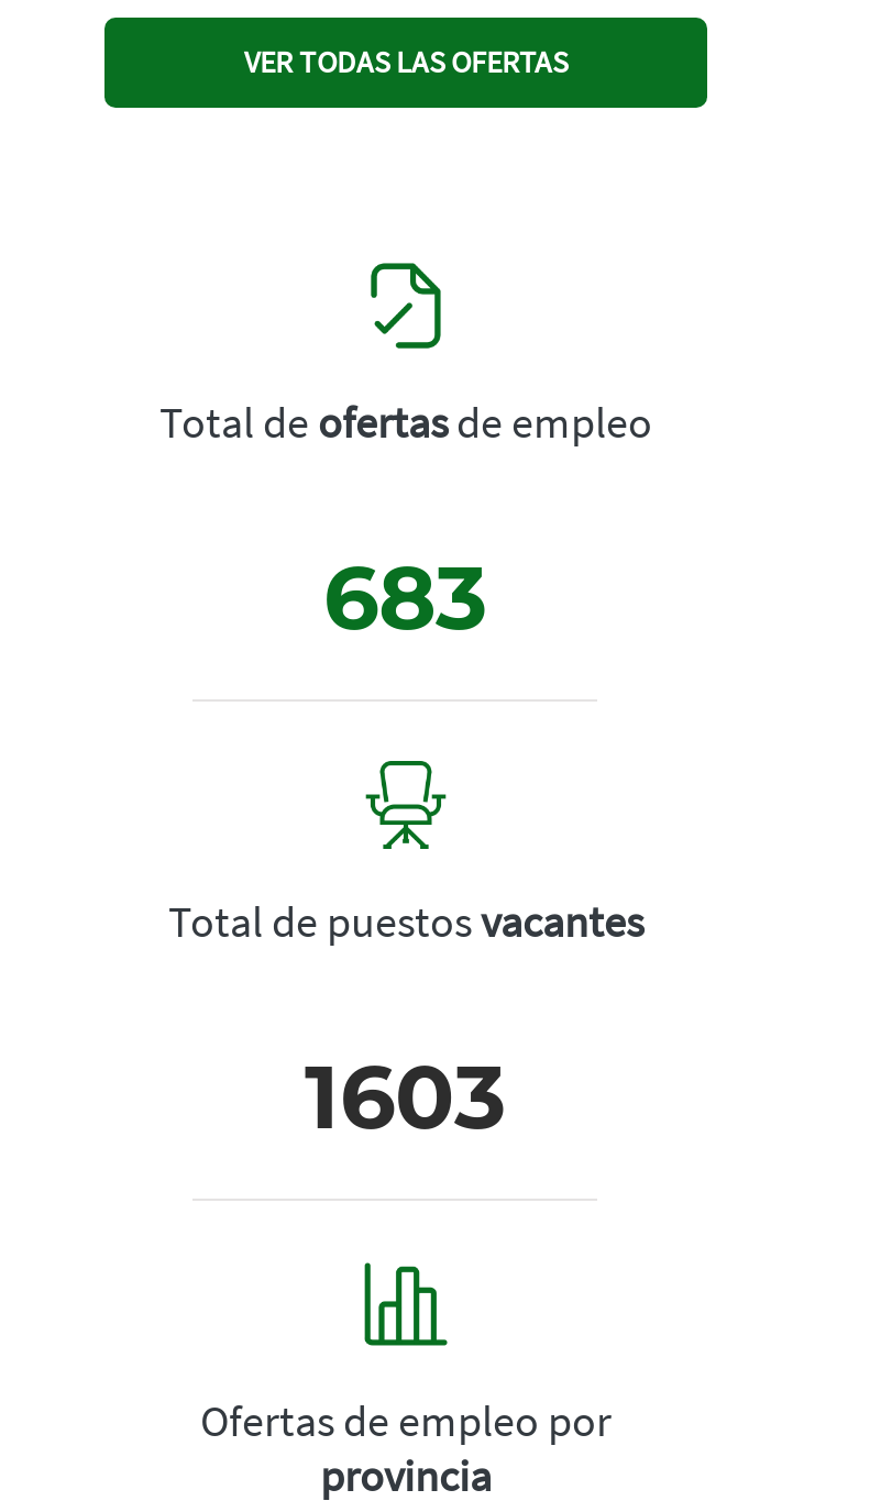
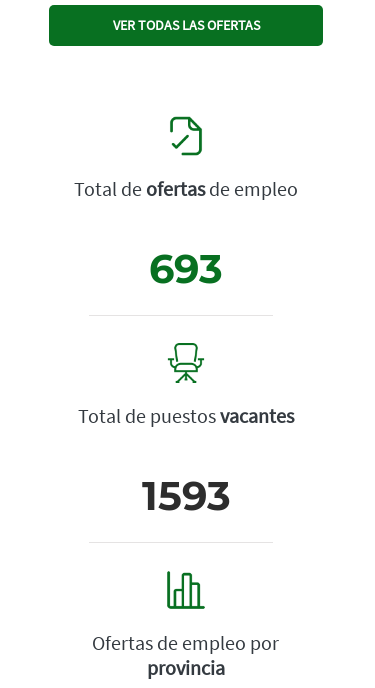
- 683
+ 693

- 1603
+ 1593
